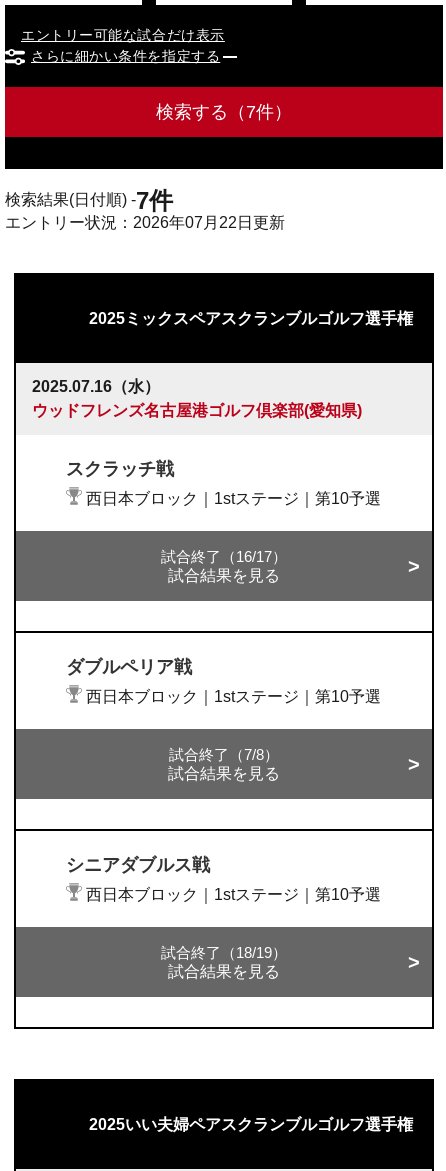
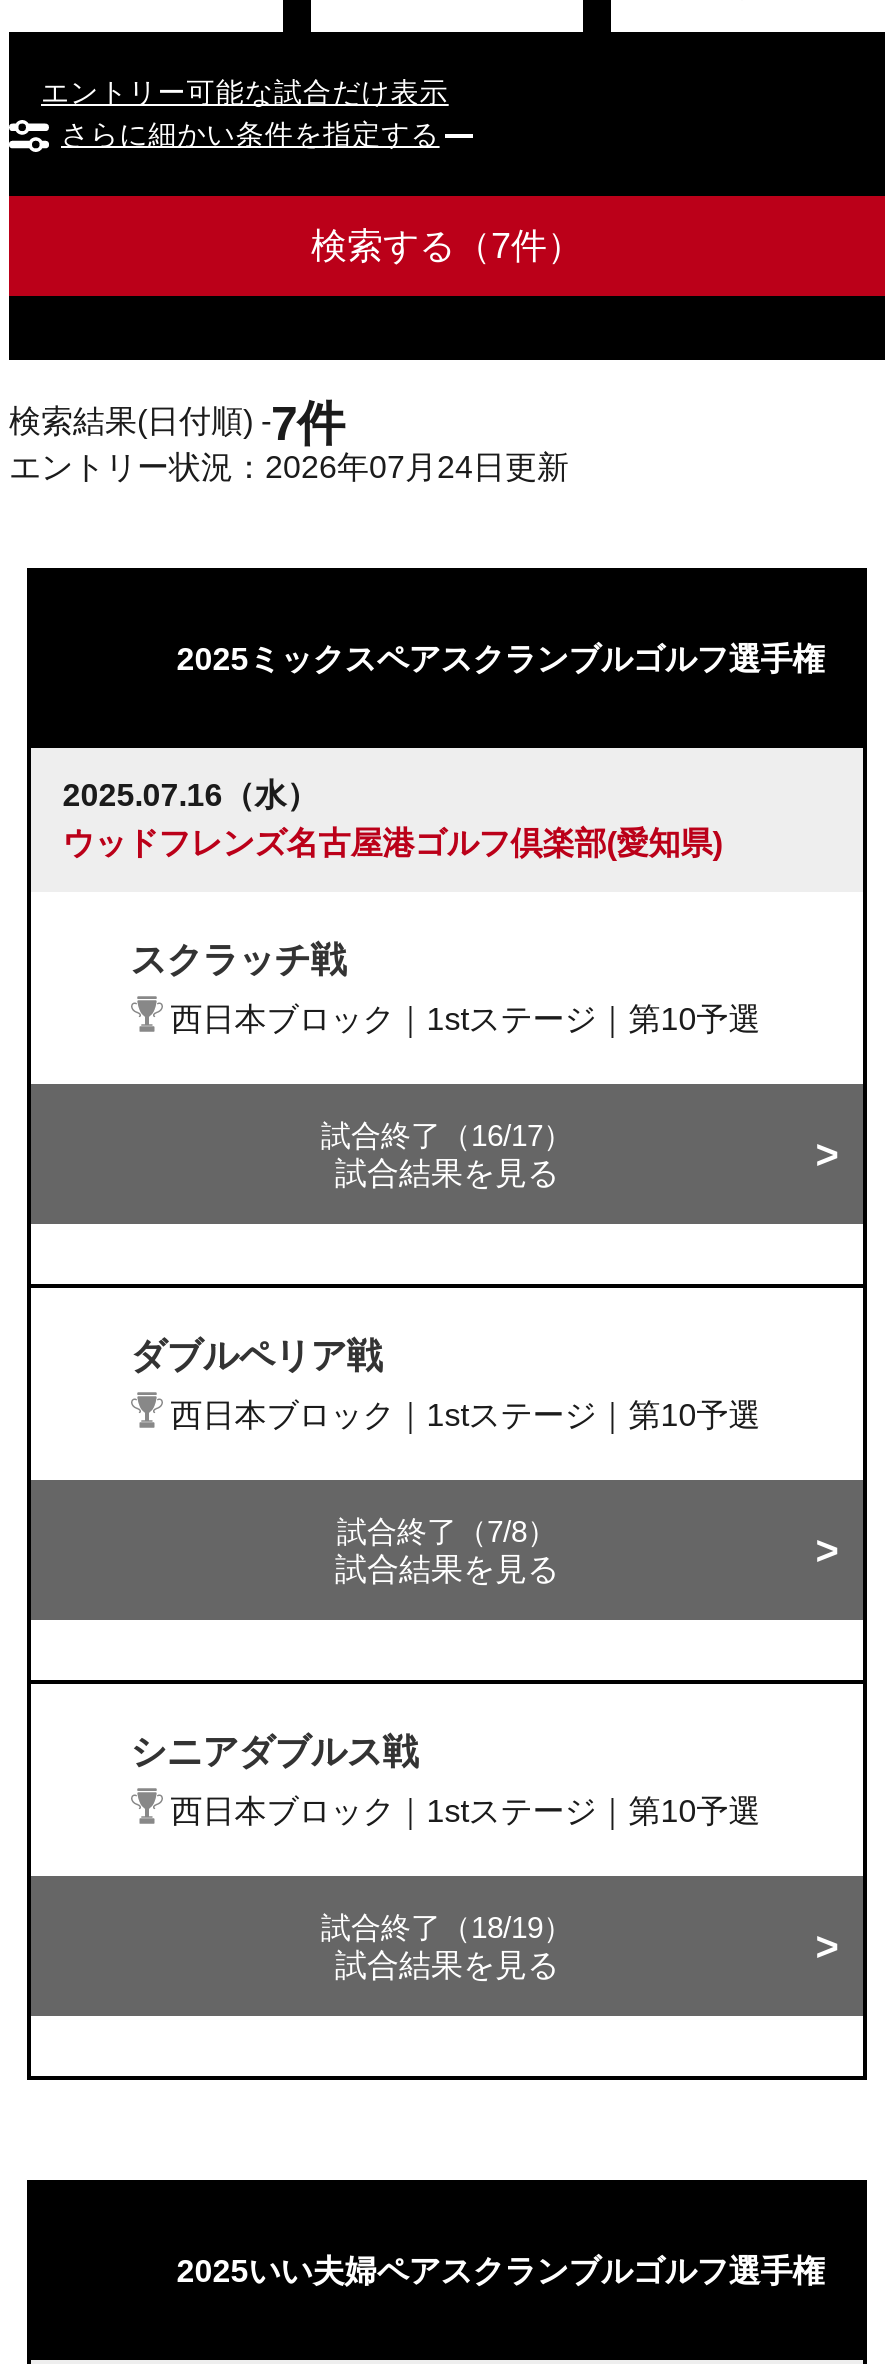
- エントリー状況：2026年07月22日更新
+ エントリー状況：2026年07月24日更新
